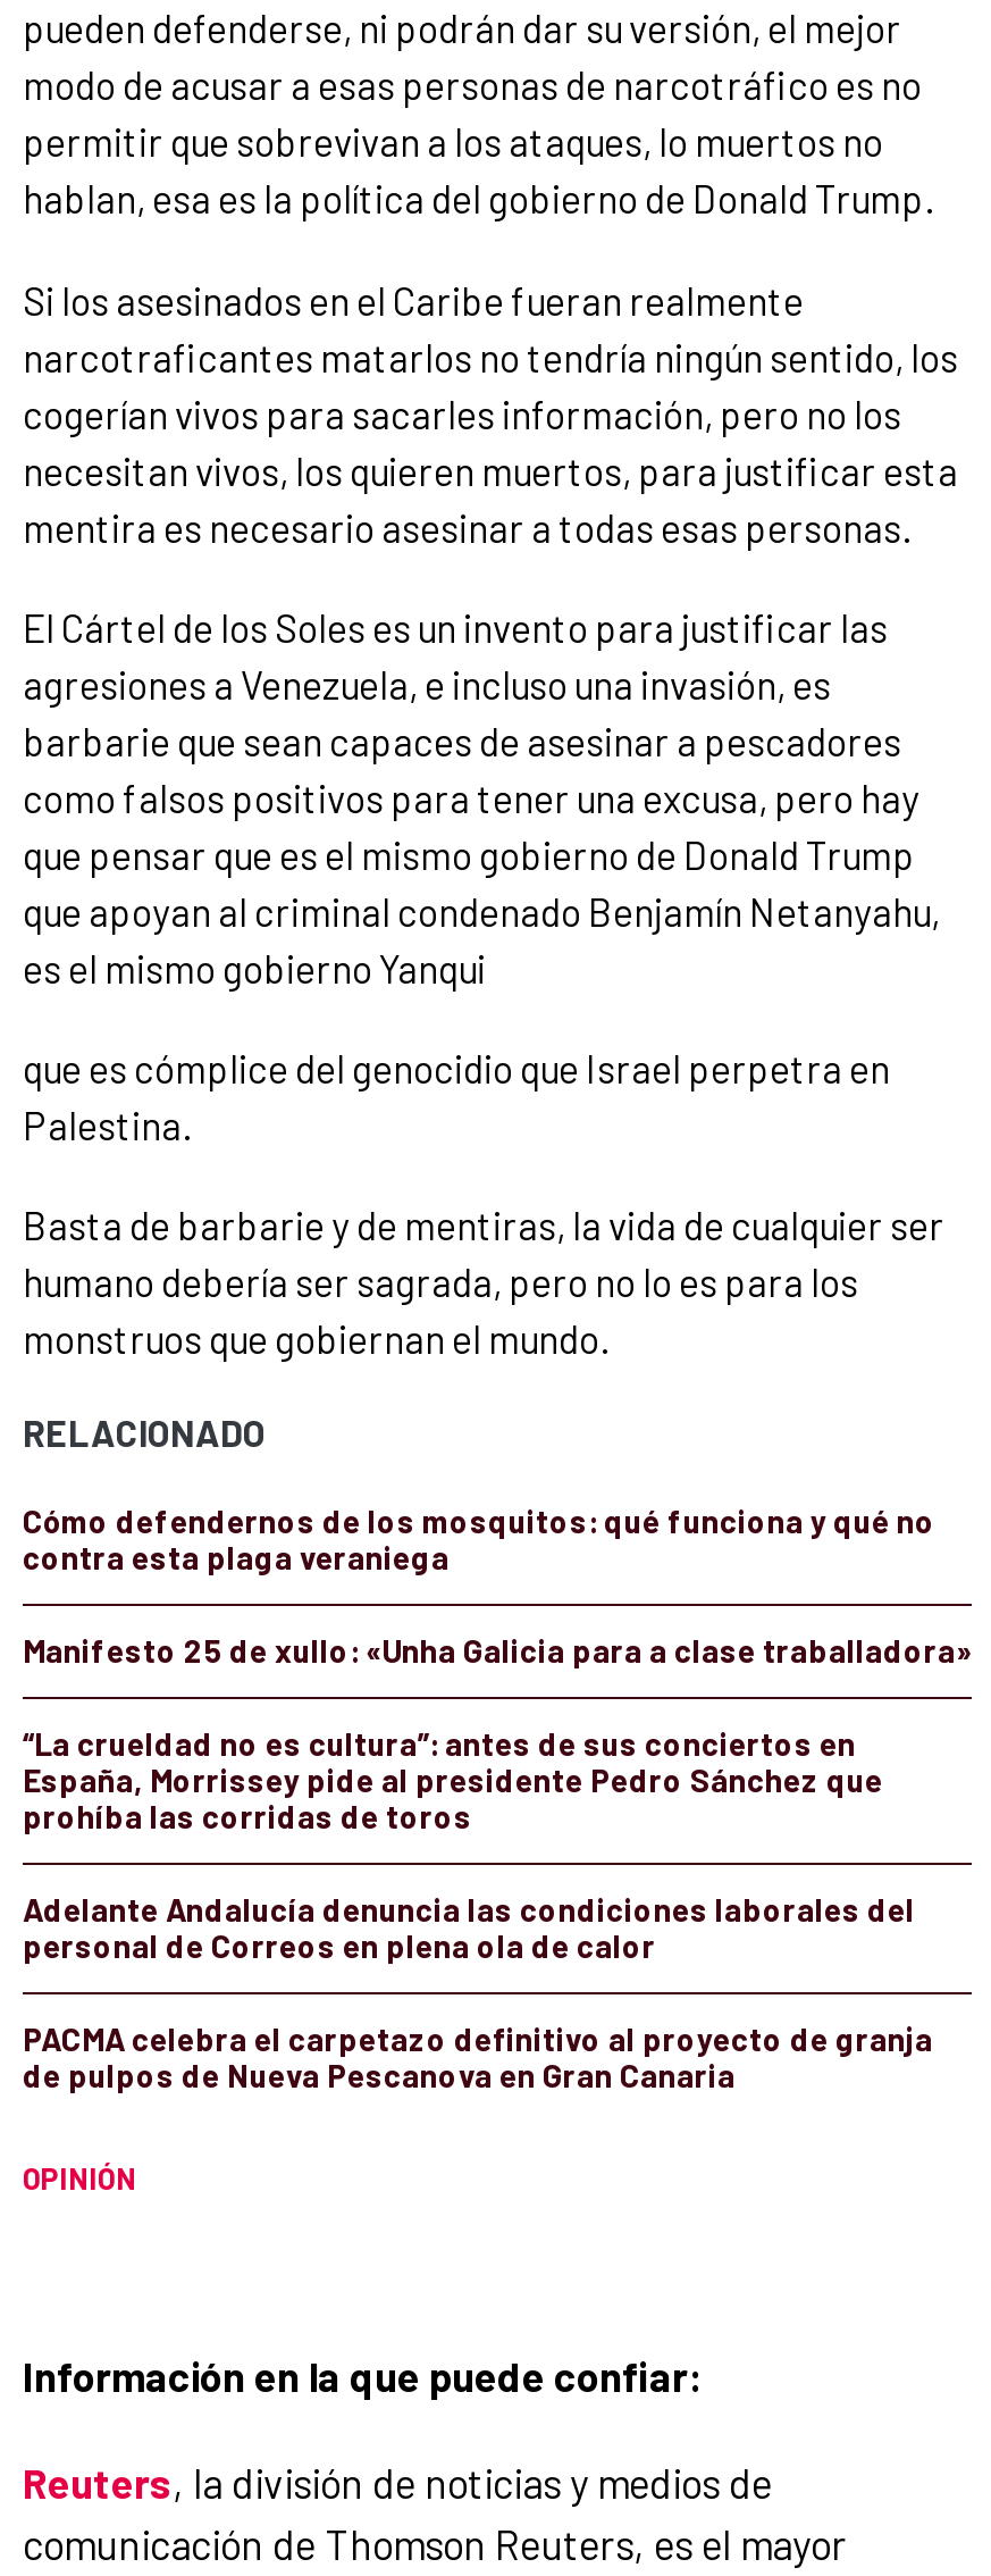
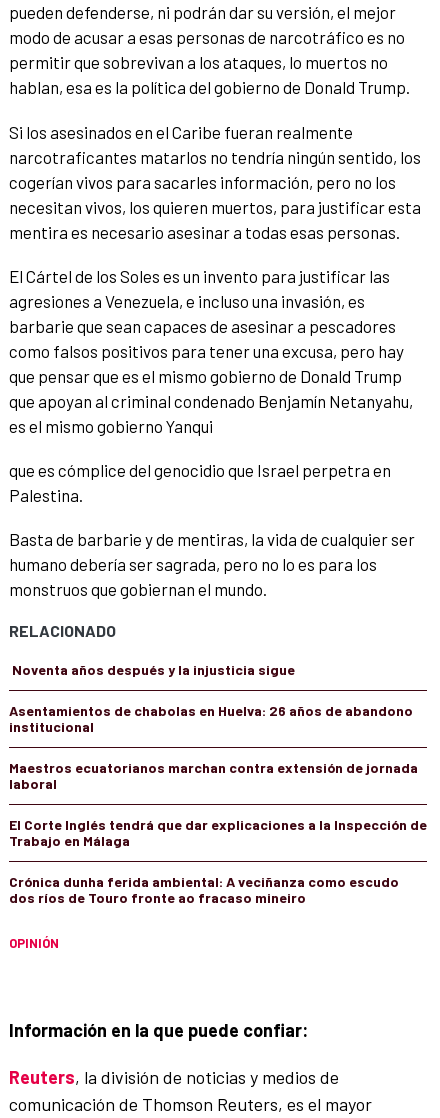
- Cómo defendernos de los mosquitos: qué funciona y qué no
- contra esta plaga veraniega
+ Noventa años después y la injusticia sigue

- Manifesto 25 de xullo: «Unha Galicia para a clase traballadora»
+ Asentamientos de chabolas en Huelva: 26 años de abandono
+ institucional

- “La crueldad no es cultura”: antes de sus conciertos en
- España, Morrissey pide al presidente Pedro Sánchez que
- prohíba las corridas de toros
+ Maestros ecuatorianos marchan contra extensión de jornada
+ laboral

- Adelante Andalucía denuncia las condiciones laborales del
- personal de Correos en plena ola de calor
+ El Corte Inglés tendrá que dar explicaciones a la Inspección de
+ Trabajo en Málaga

- PACMA celebra el carpetazo definitivo al proyecto de granja
- de pulpos de Nueva Pescanova en Gran Canaria
+ Crónica dunha ferida ambiental: A veciñanza como escudo
+ dos ríos de Touro fronte ao fracaso mineiro
